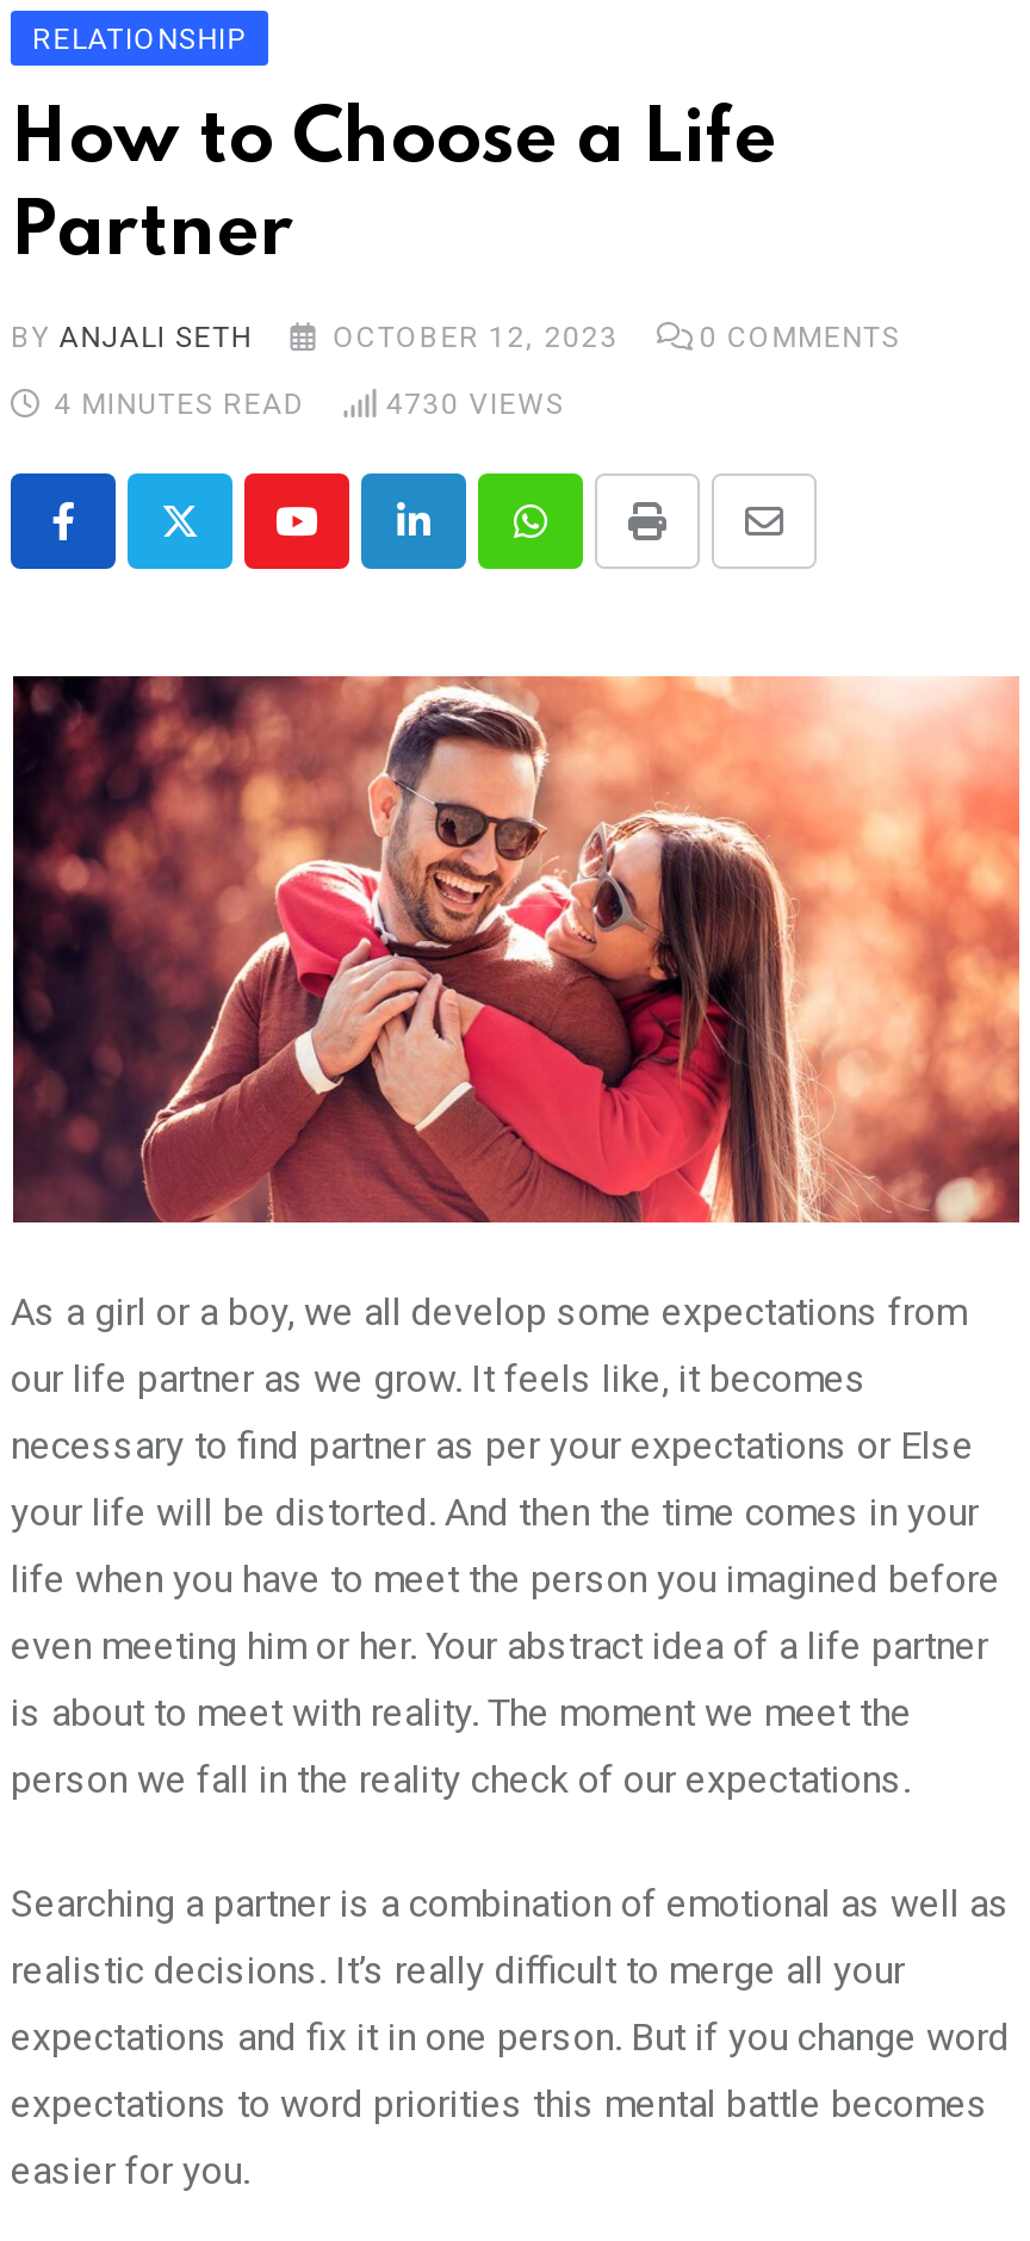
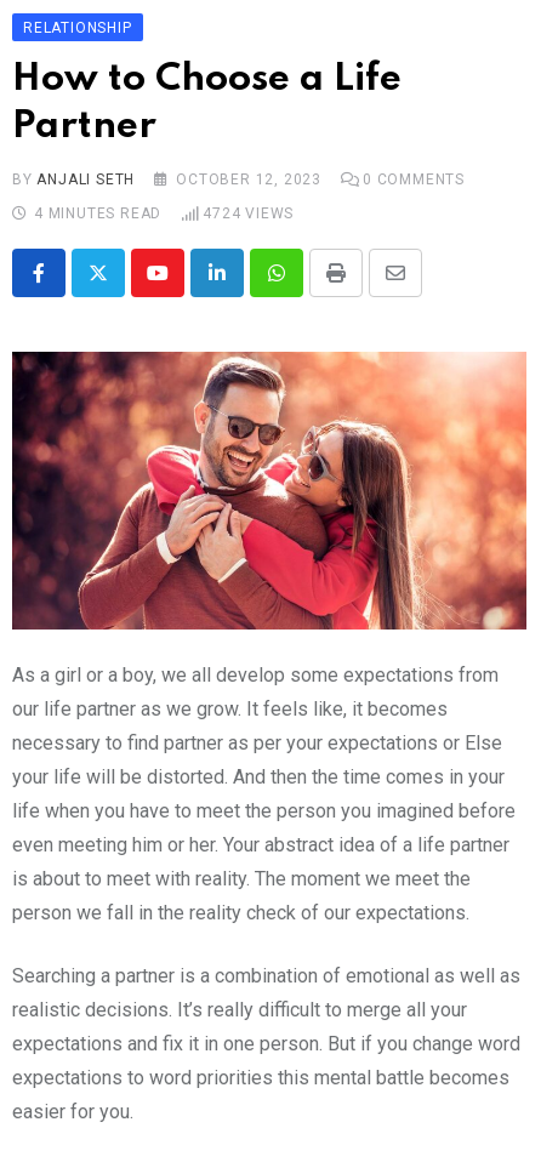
- 4730 VIEWS
+ 4724 VIEWS
